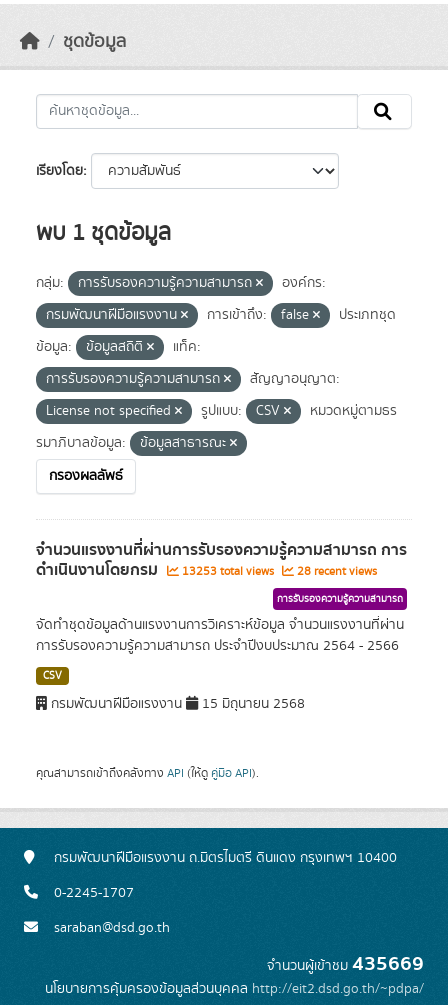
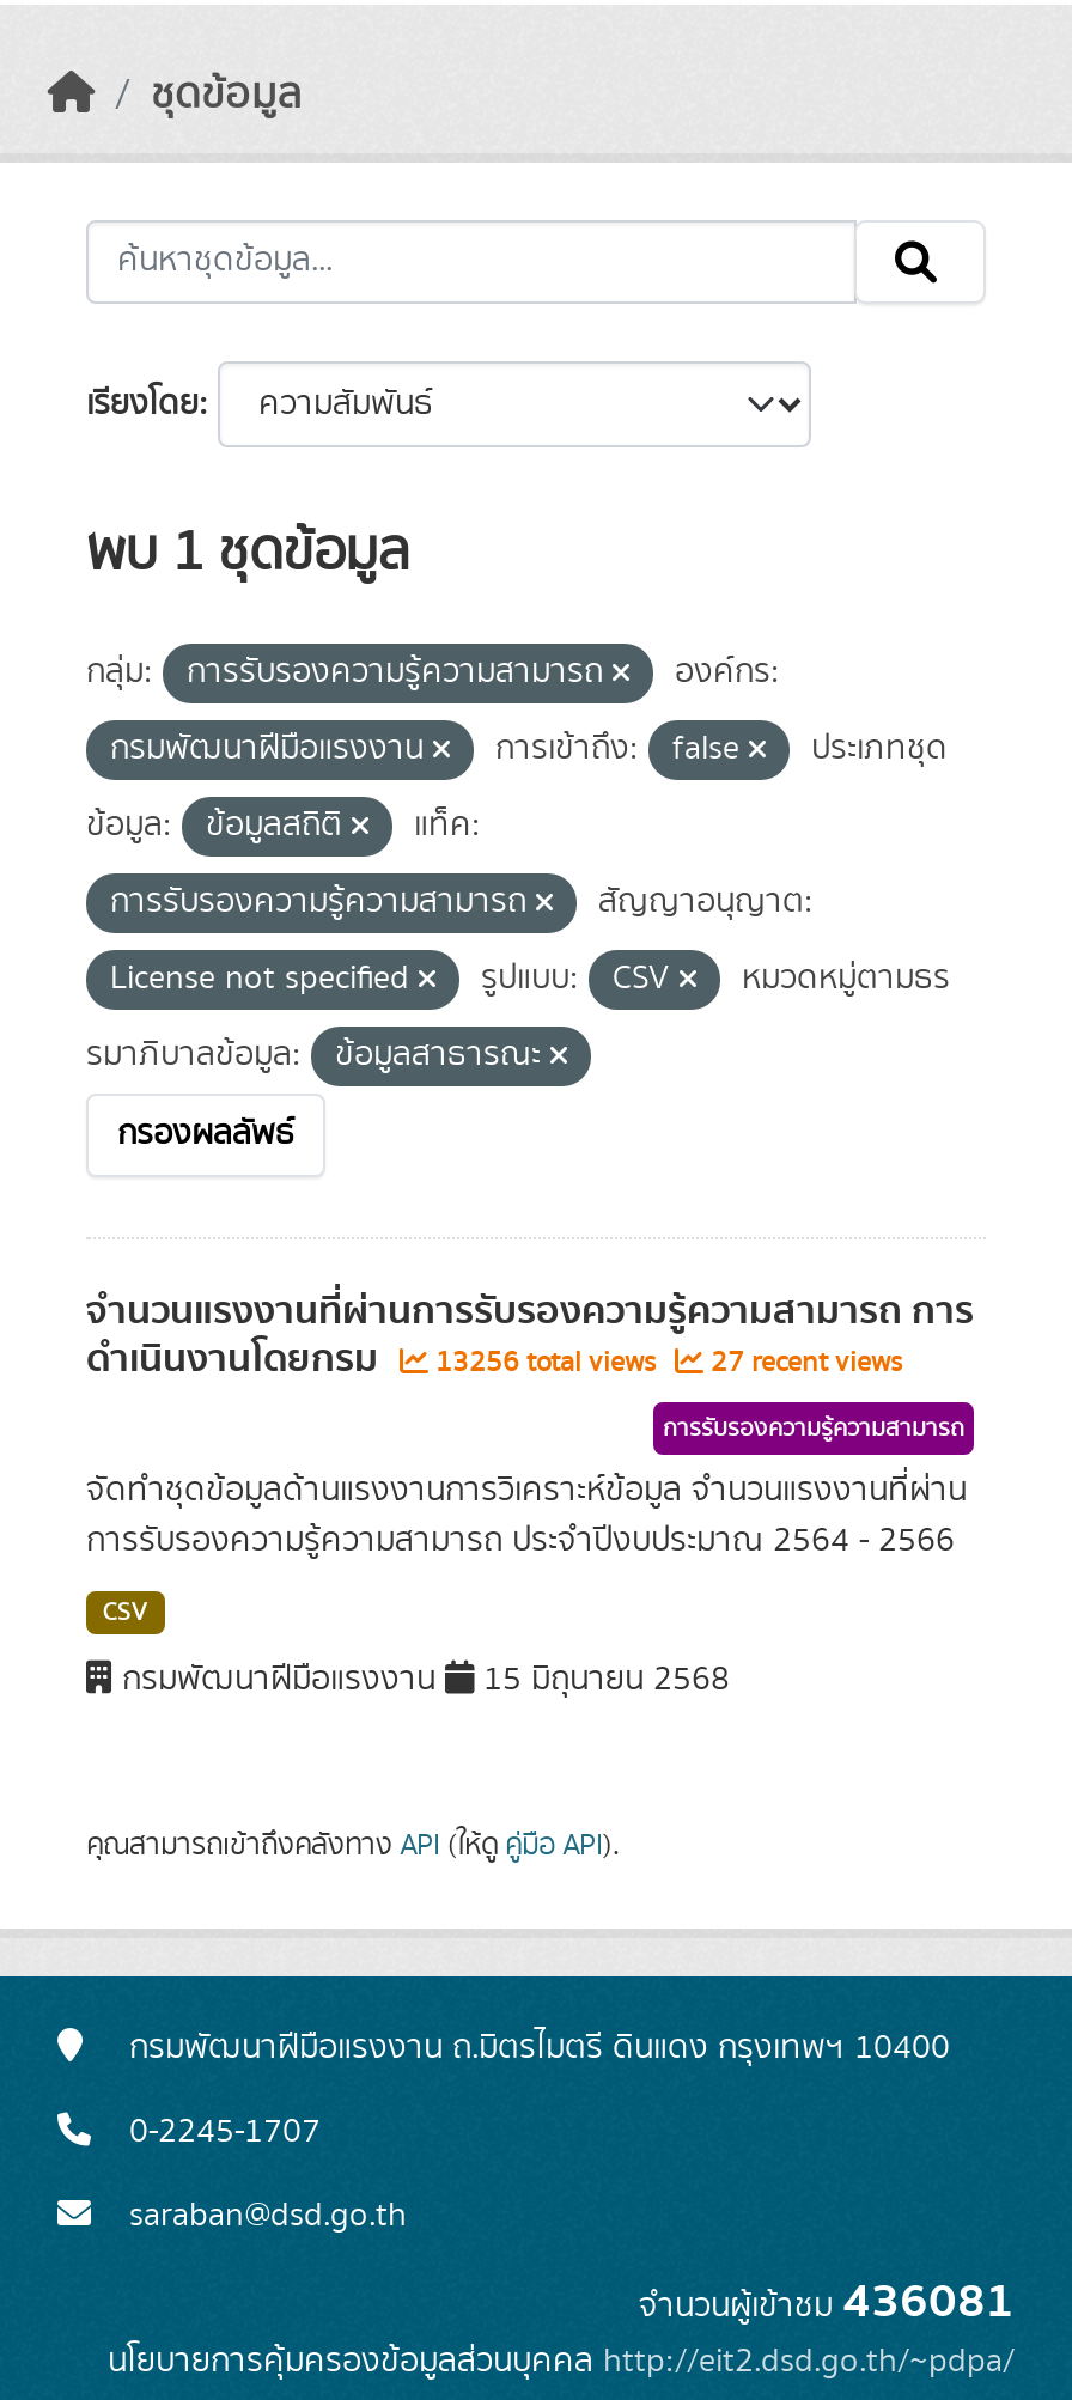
- 13253 total views
+ 13256 total views

- 28 recent views
+ 27 recent views

- จำนวนผู้เข้าชม435669
+ จำนวนผู้เข้าชม436081
